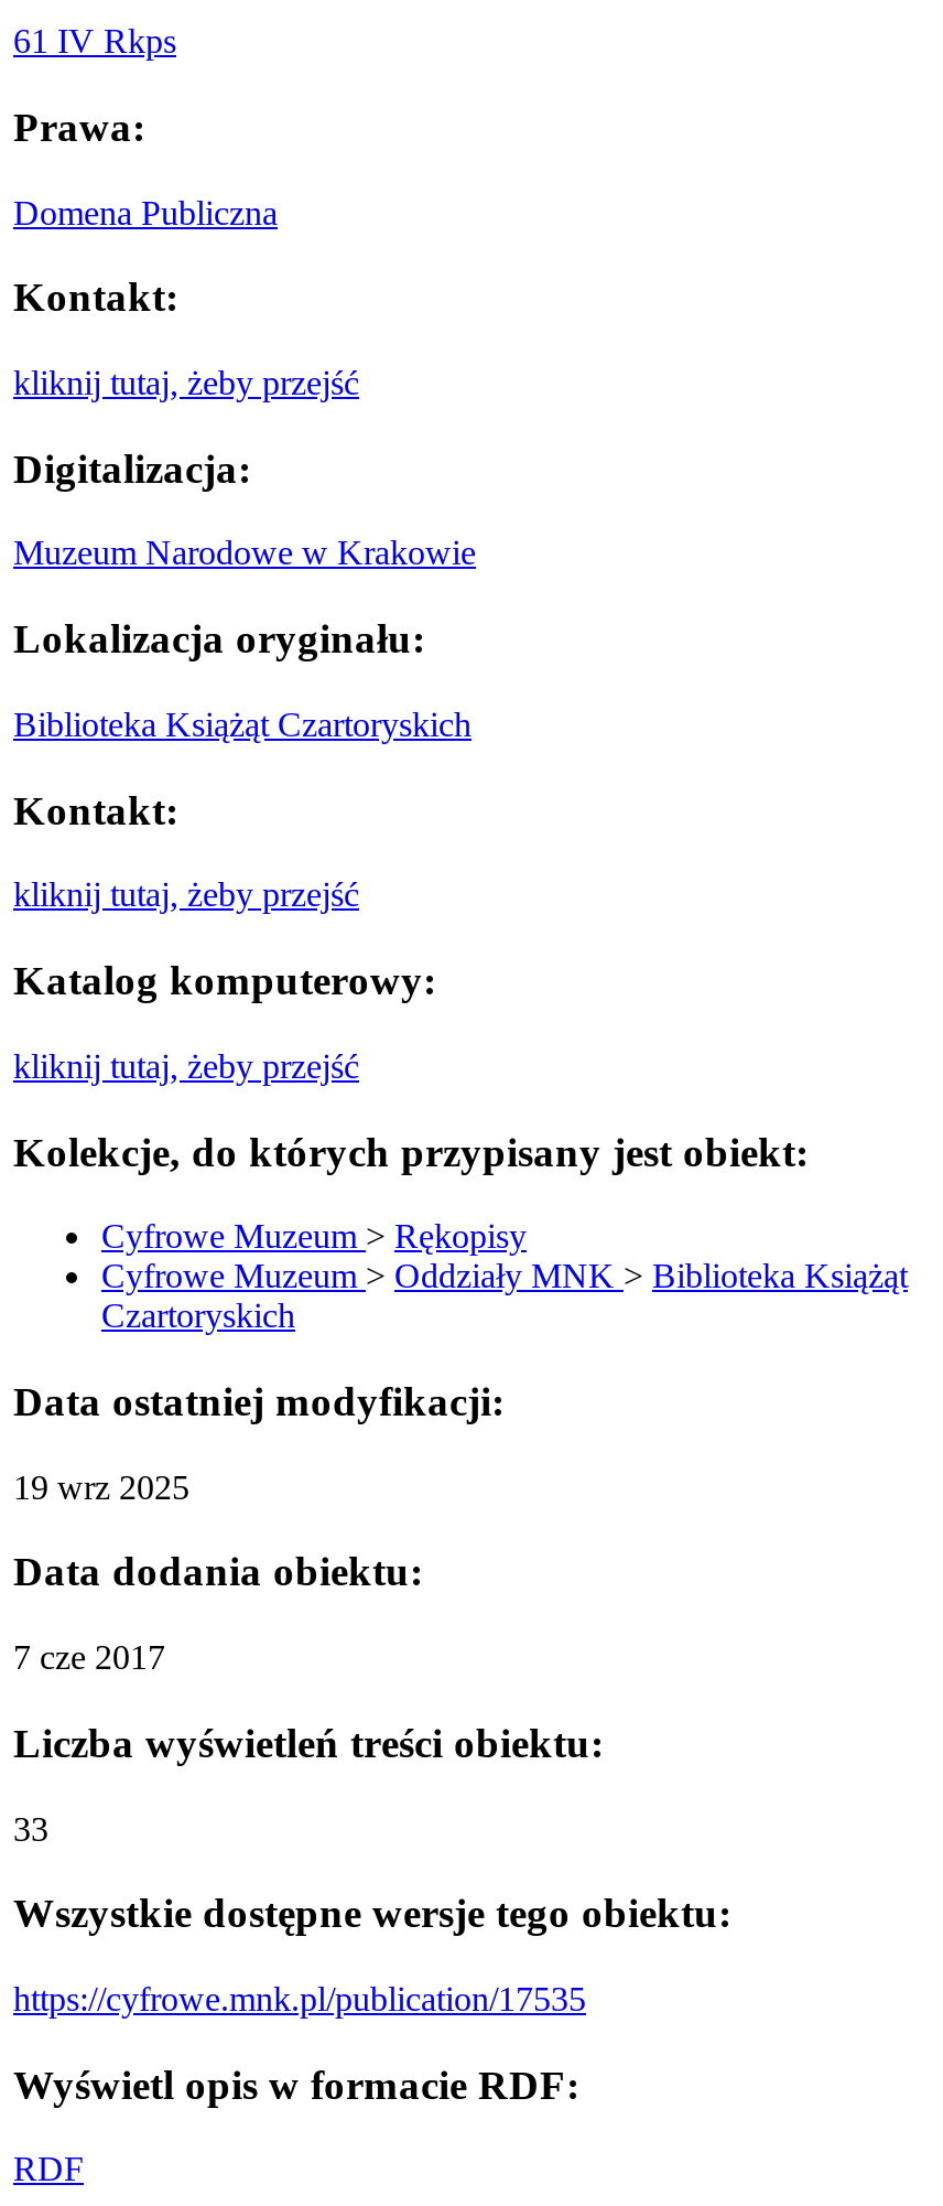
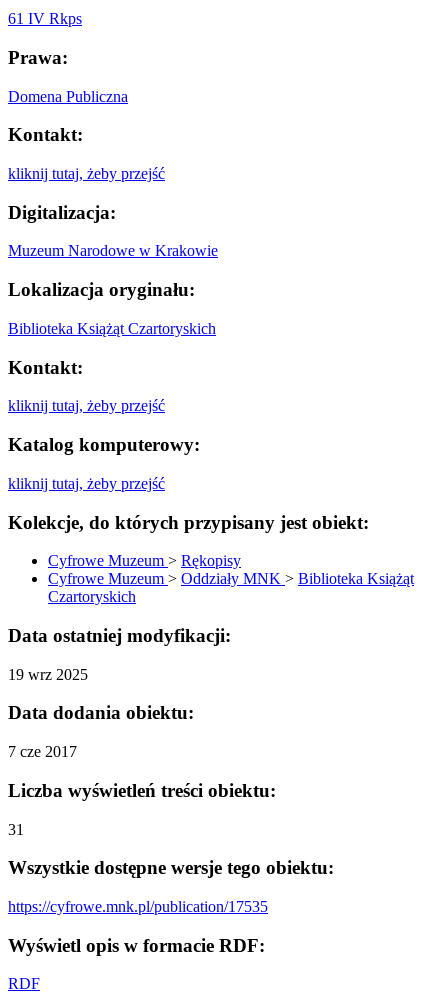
- 33
+ 31
